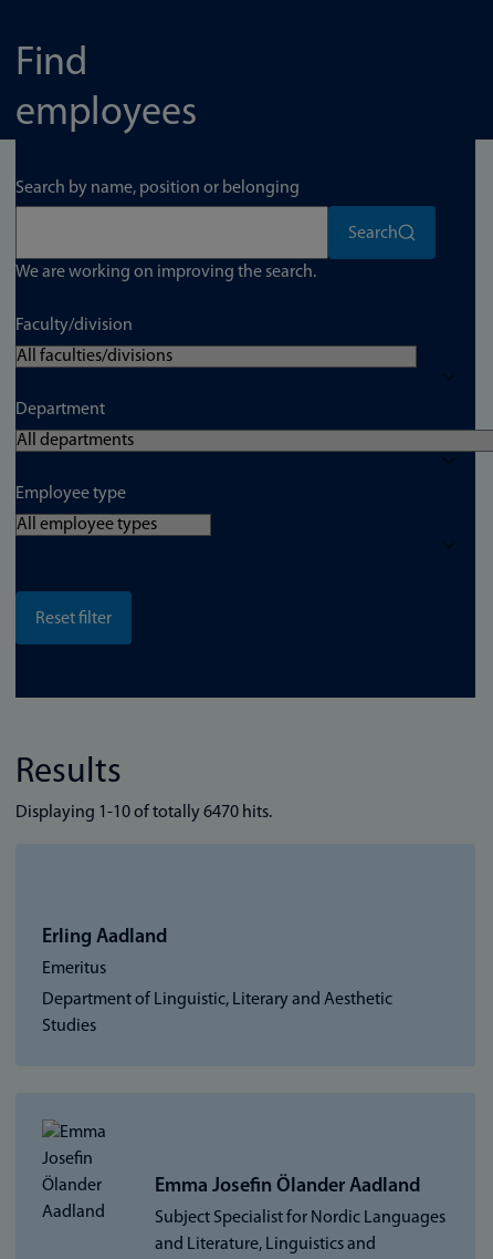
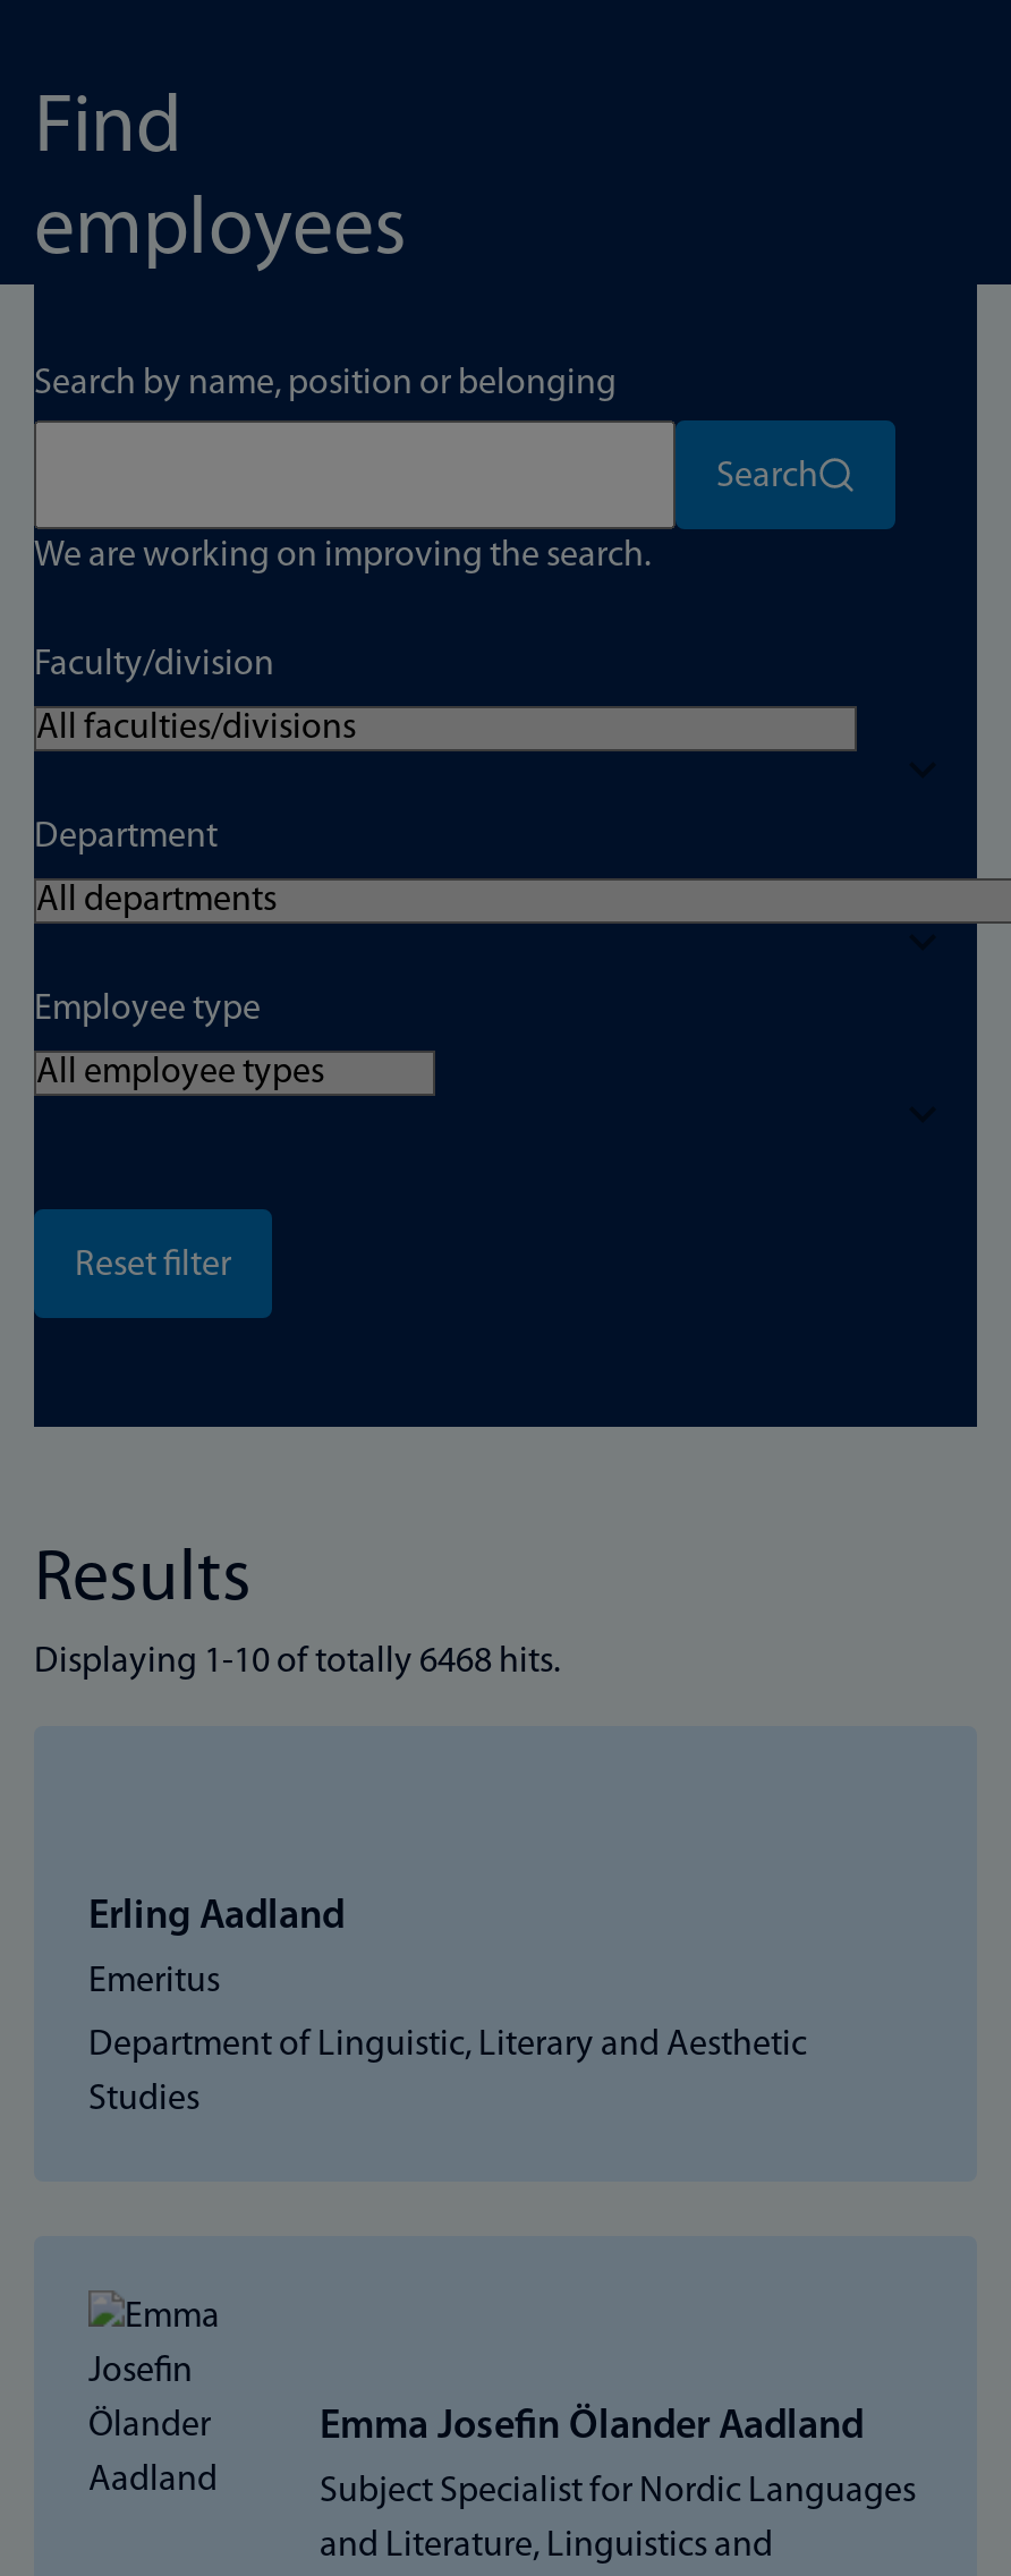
- Displaying 1-10 of totally 6470 hits.
+ Displaying 1-10 of totally 6468 hits.
